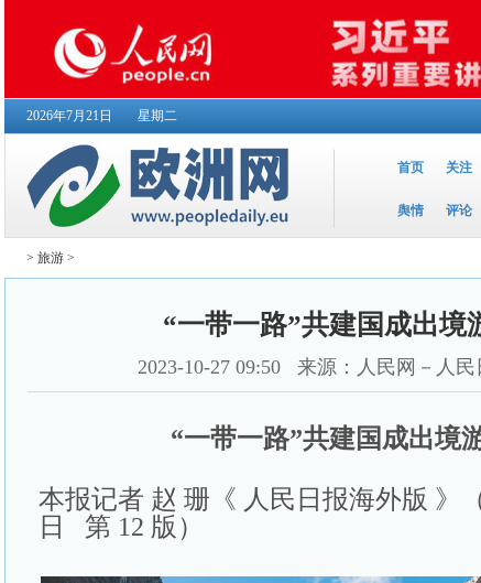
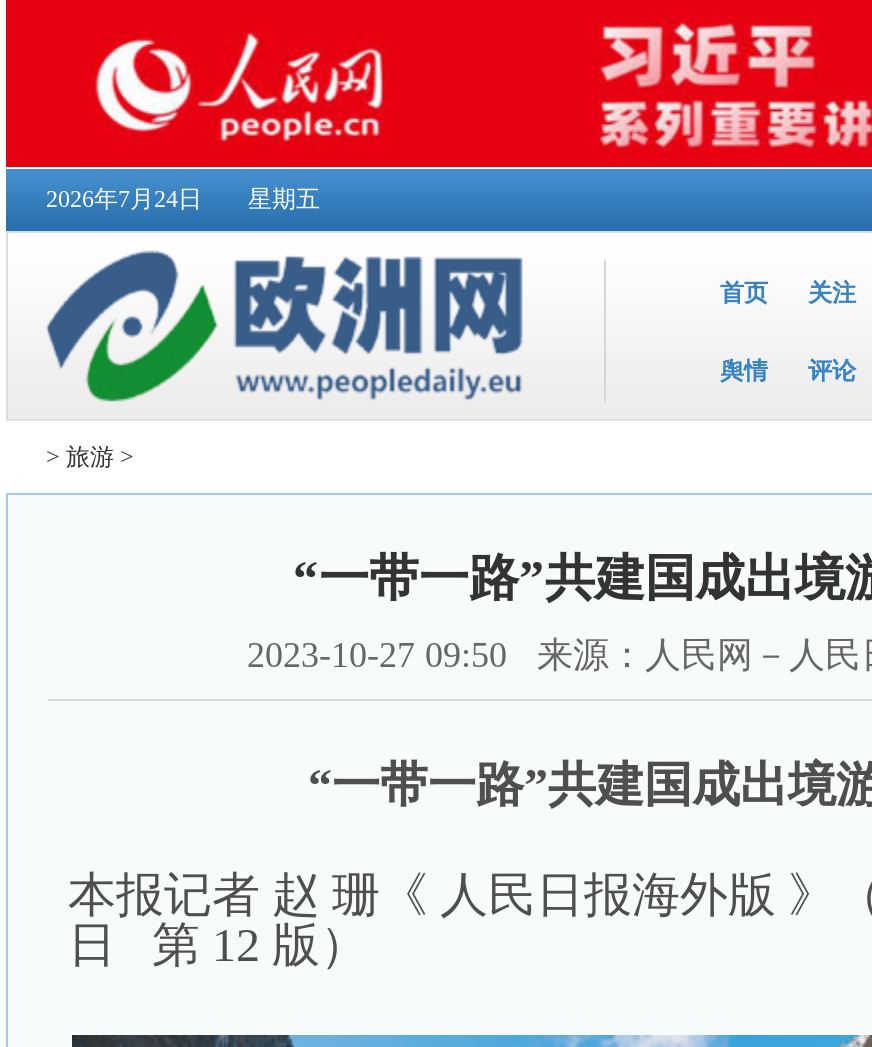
- 2026年7月21日
+ 2026年7月24日

- 星期二
+ 星期五
